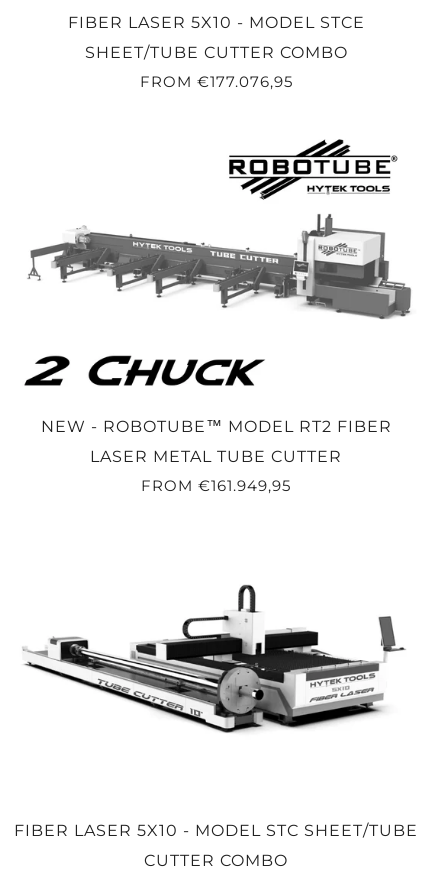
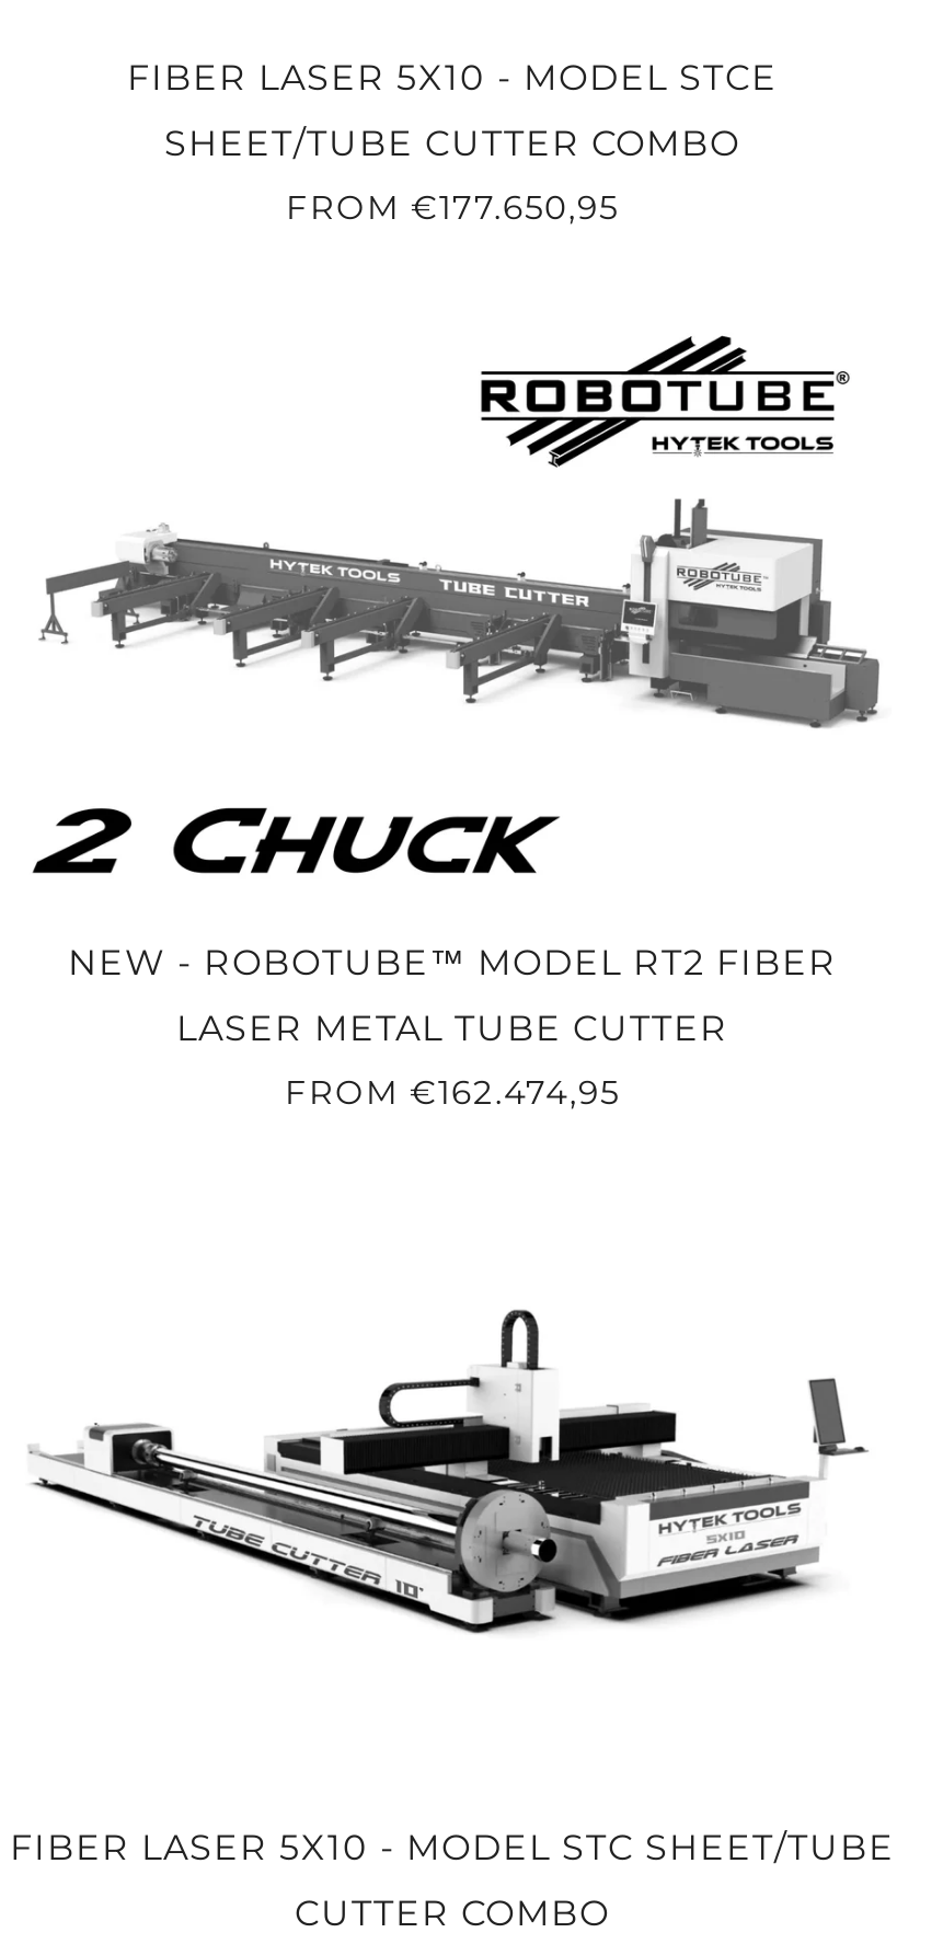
- FROM €177.076,95
+ FROM €177.650,95

- FROM €161.949,95
+ FROM €162.474,95
